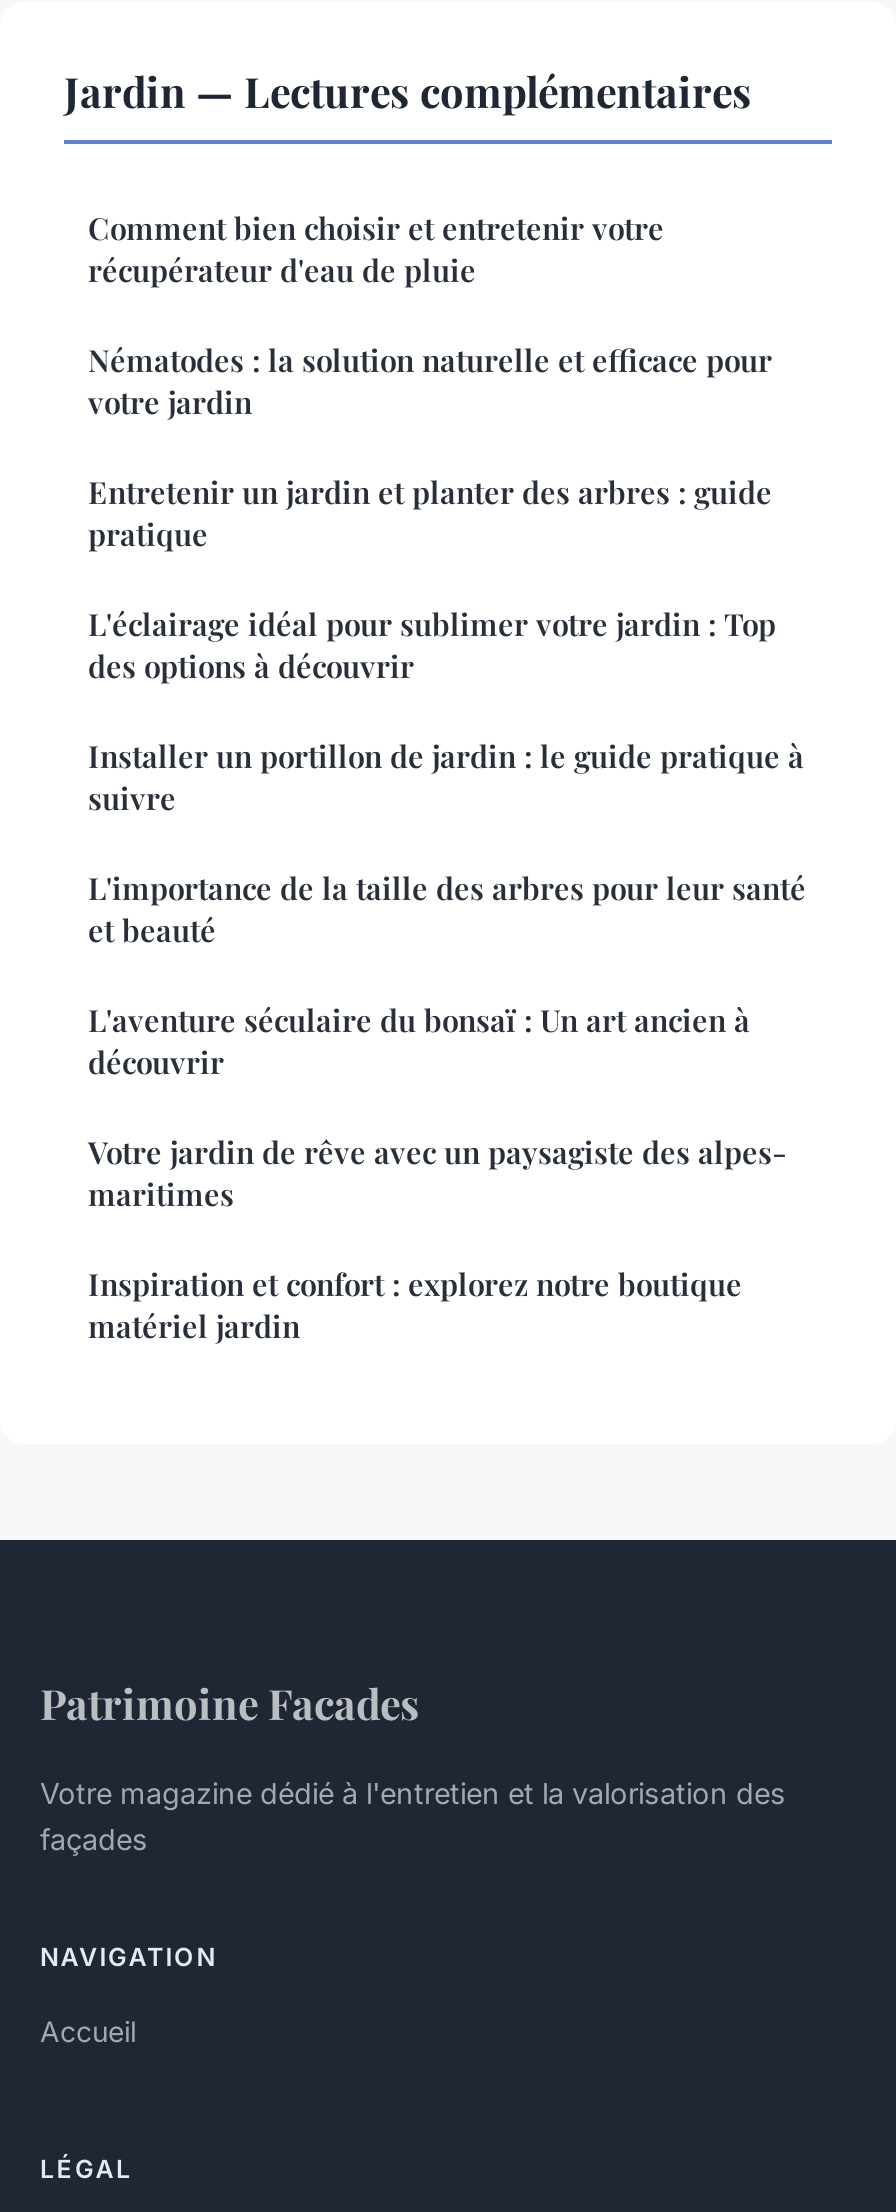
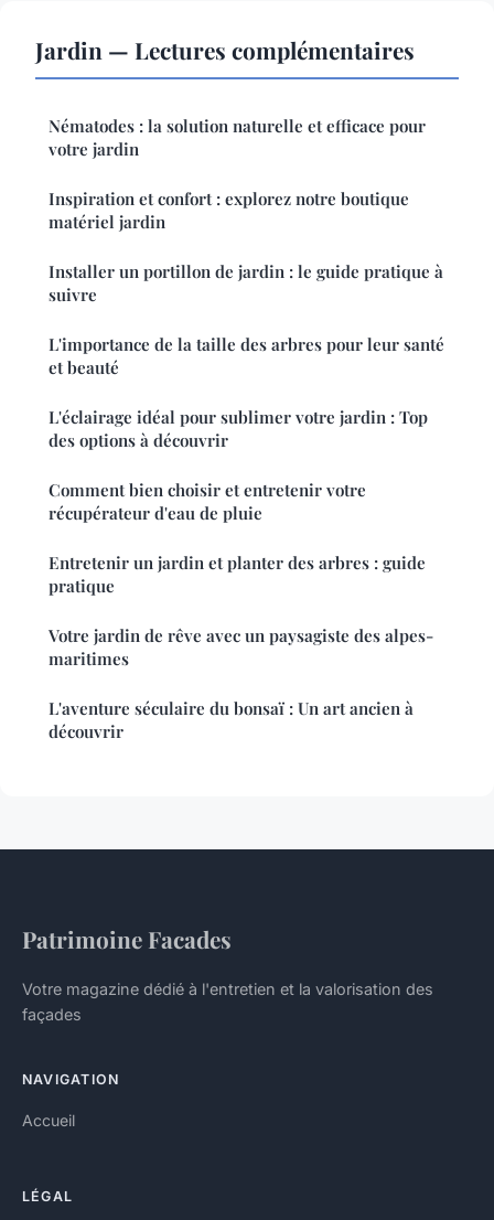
moved down: Comment bien choisir et entretenir votre | récupérateur d'eau de pluie

moved up: Nématodes : la solution naturelle et efficace pour | votre jardin

moved down: Entretenir un jardin et planter des arbres : guide | pratique

moved down: L'éclairage idéal pour sublimer votre jardin : Top | des options à découvrir

moved up: Installer un portillon de jardin : le guide pratique à | suivre | L'importance de la taille des arbres pour leur santé | et beauté

moved down: L'aventure séculaire du bonsaï : Un art ancien à | découvrir

moved up: Inspiration et confort : explorez notre boutique | matériel jardin
